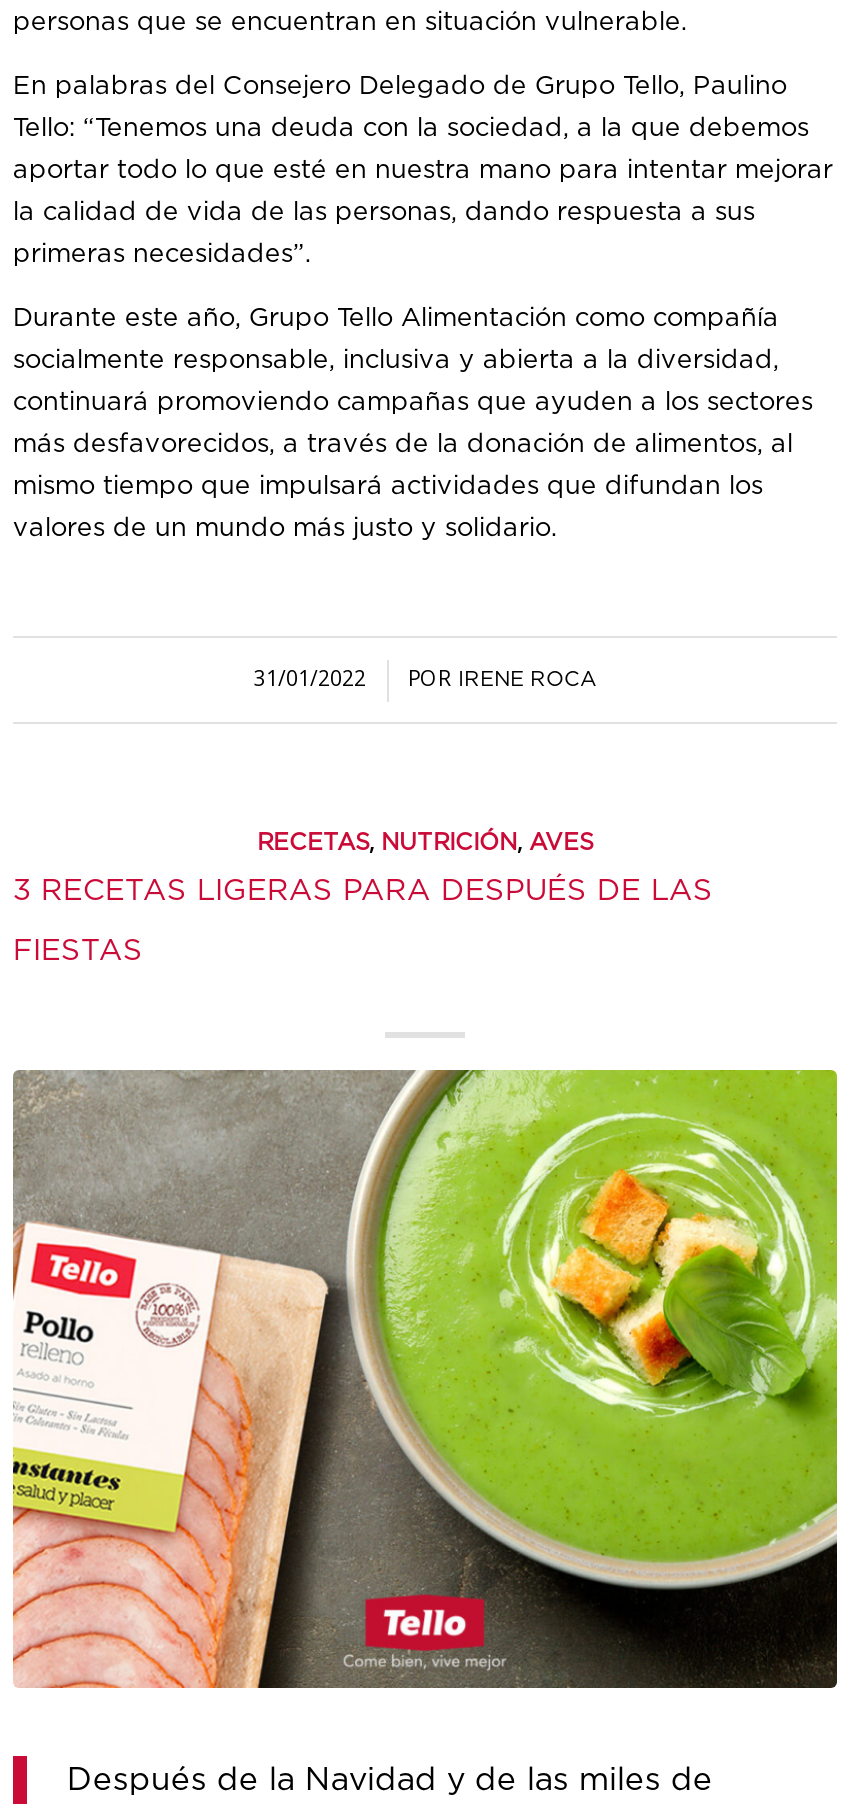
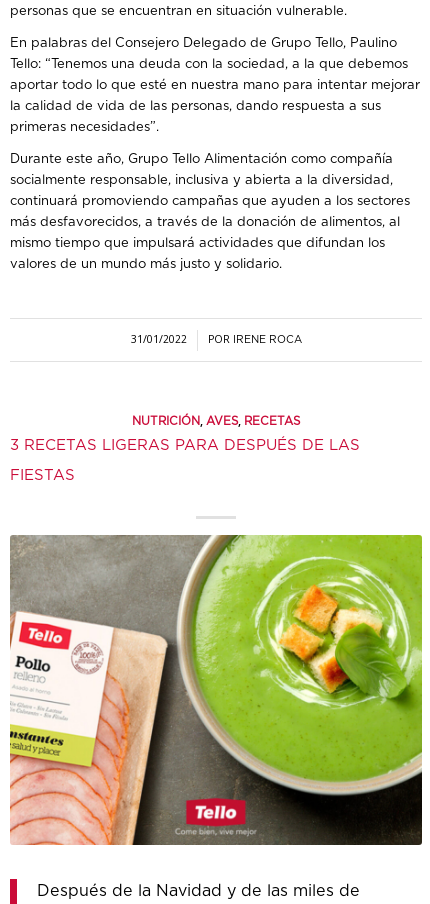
- RECETAS, NUTRICIÓN, AVES
+ NUTRICIÓN, AVES, RECETAS
